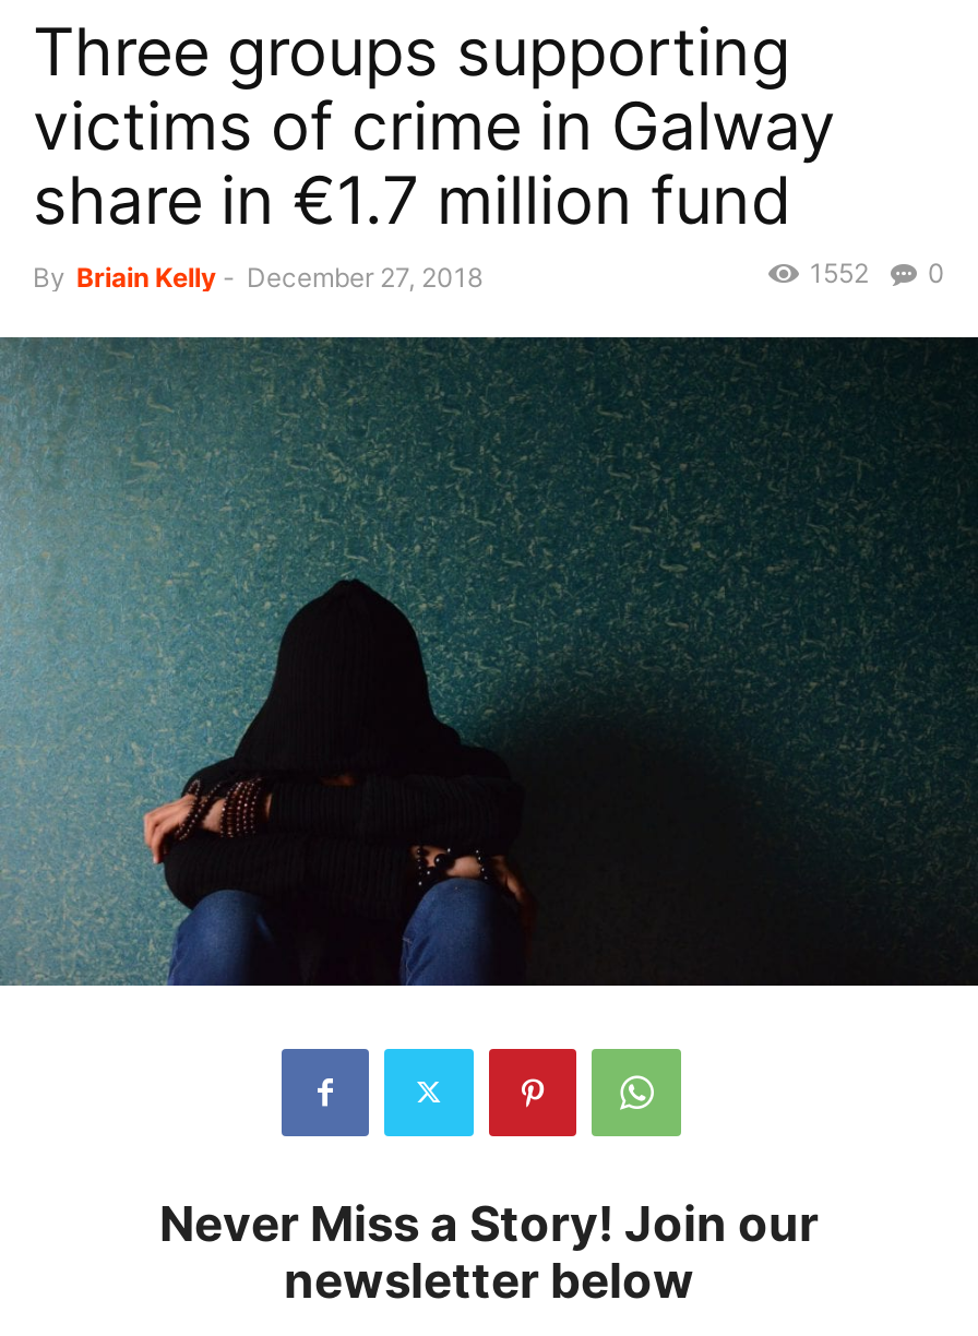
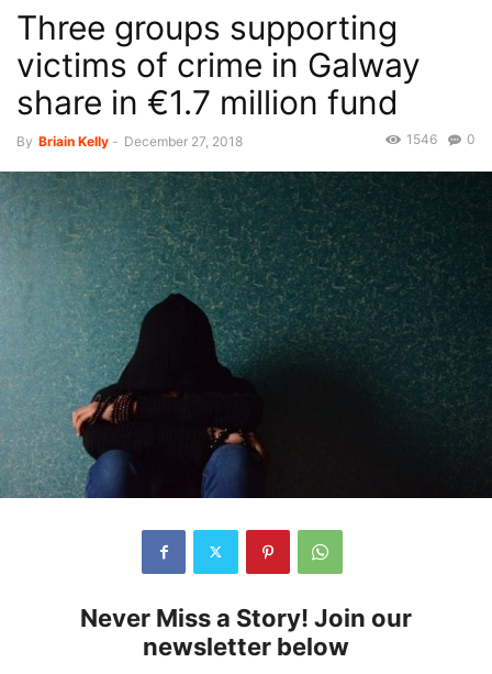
- 1552 0
+ 1546 0
